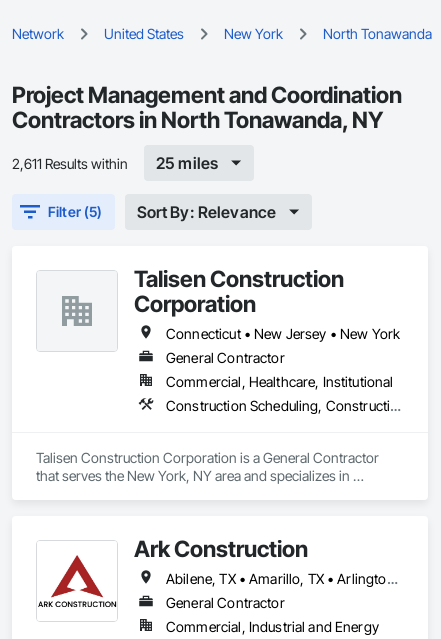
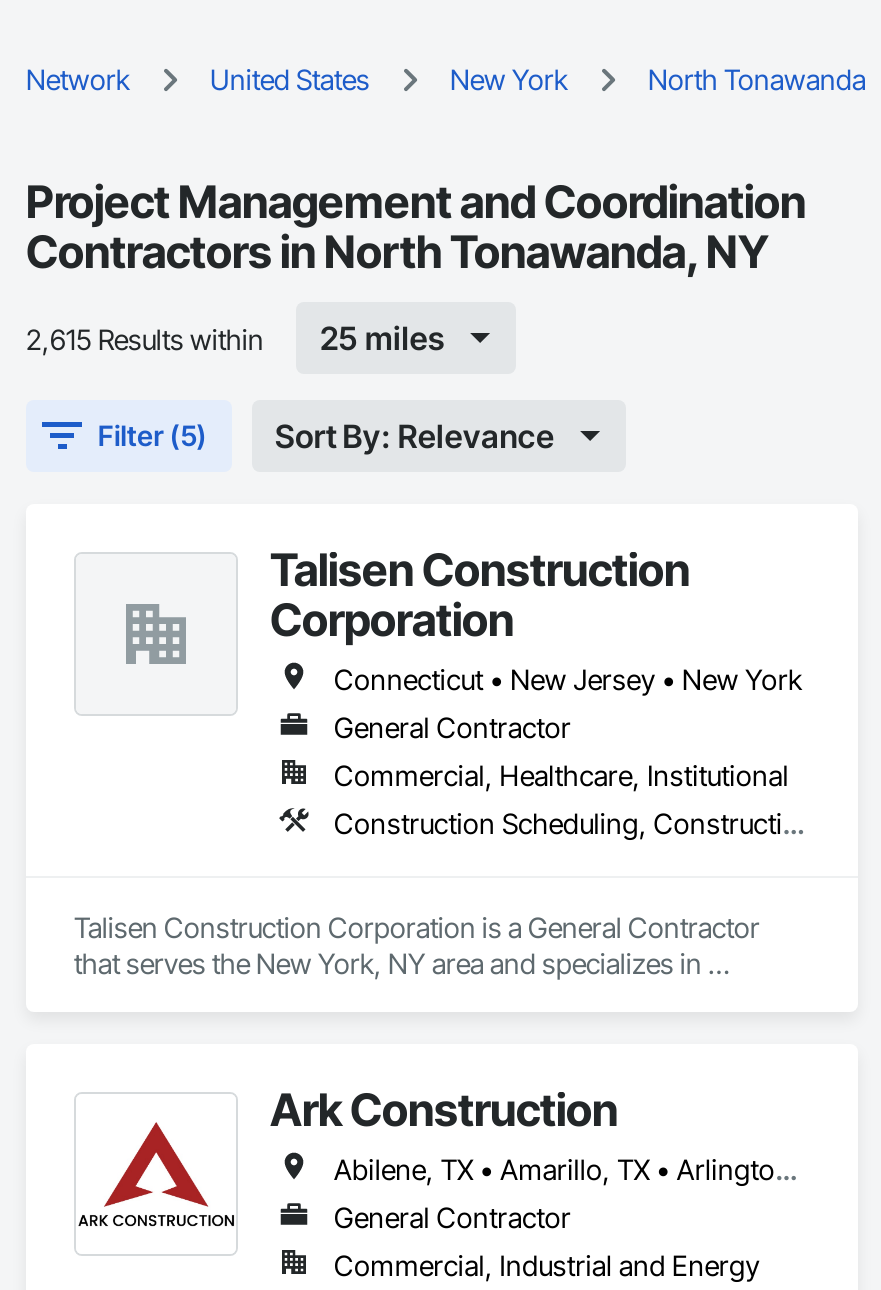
- 2,611 Results within
+ 2,615 Results within
